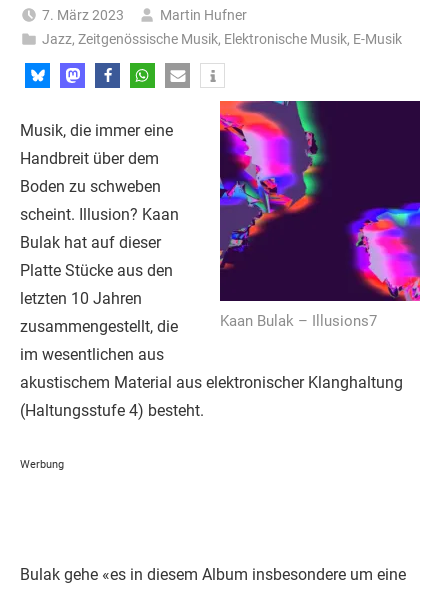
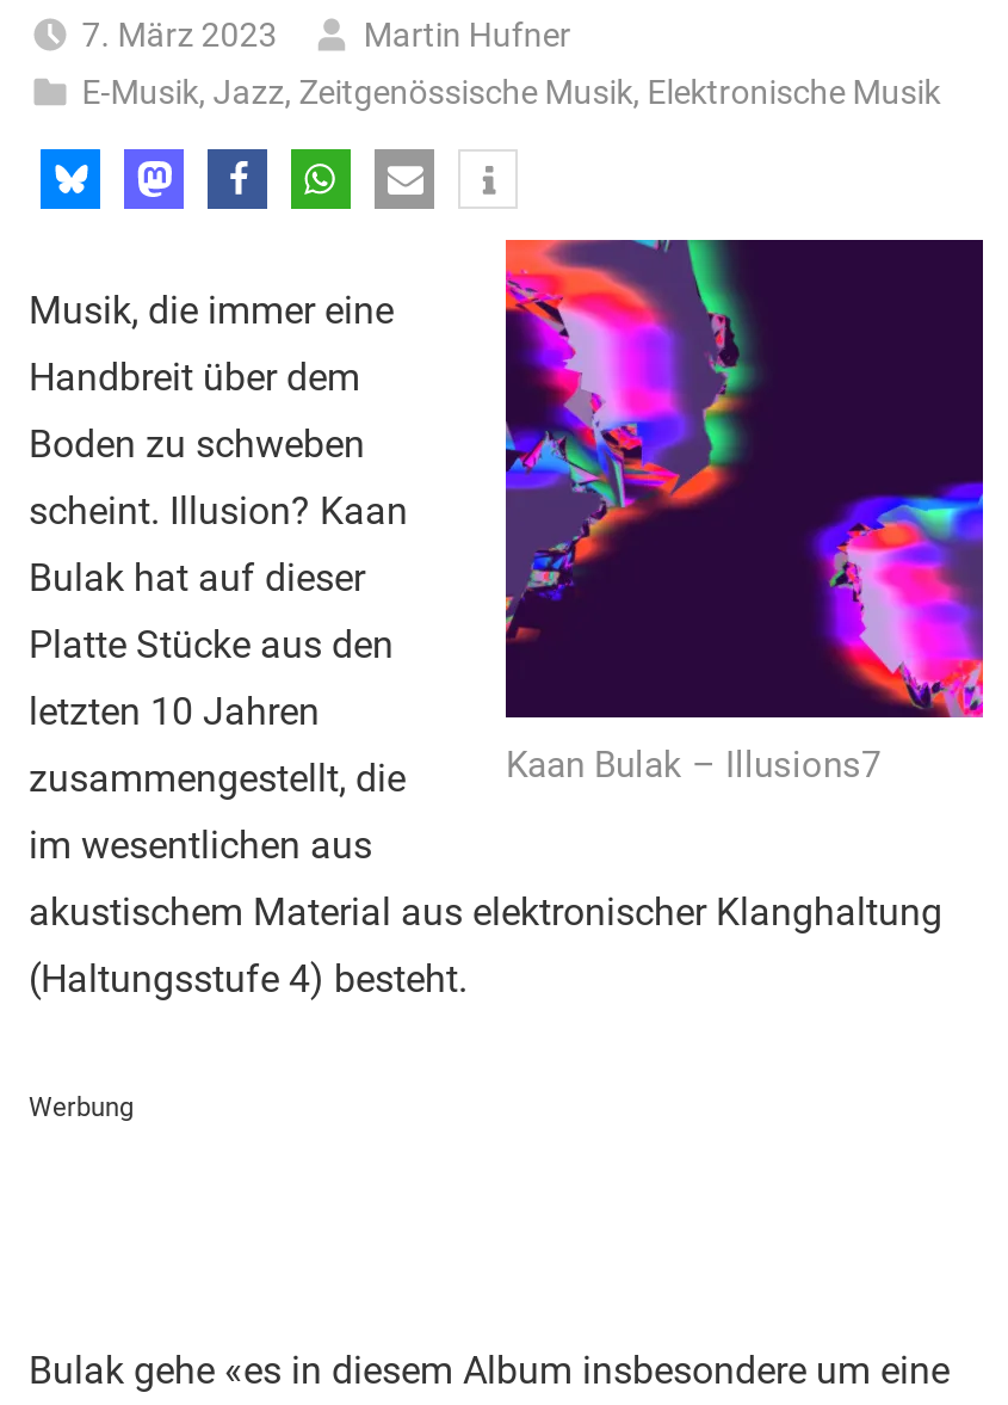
- Jazz, Zeitgenössische Musik, Elektronische Musik, E-Musik
+ E-Musik, Jazz, Zeitgenössische Musik, Elektronische Musik
